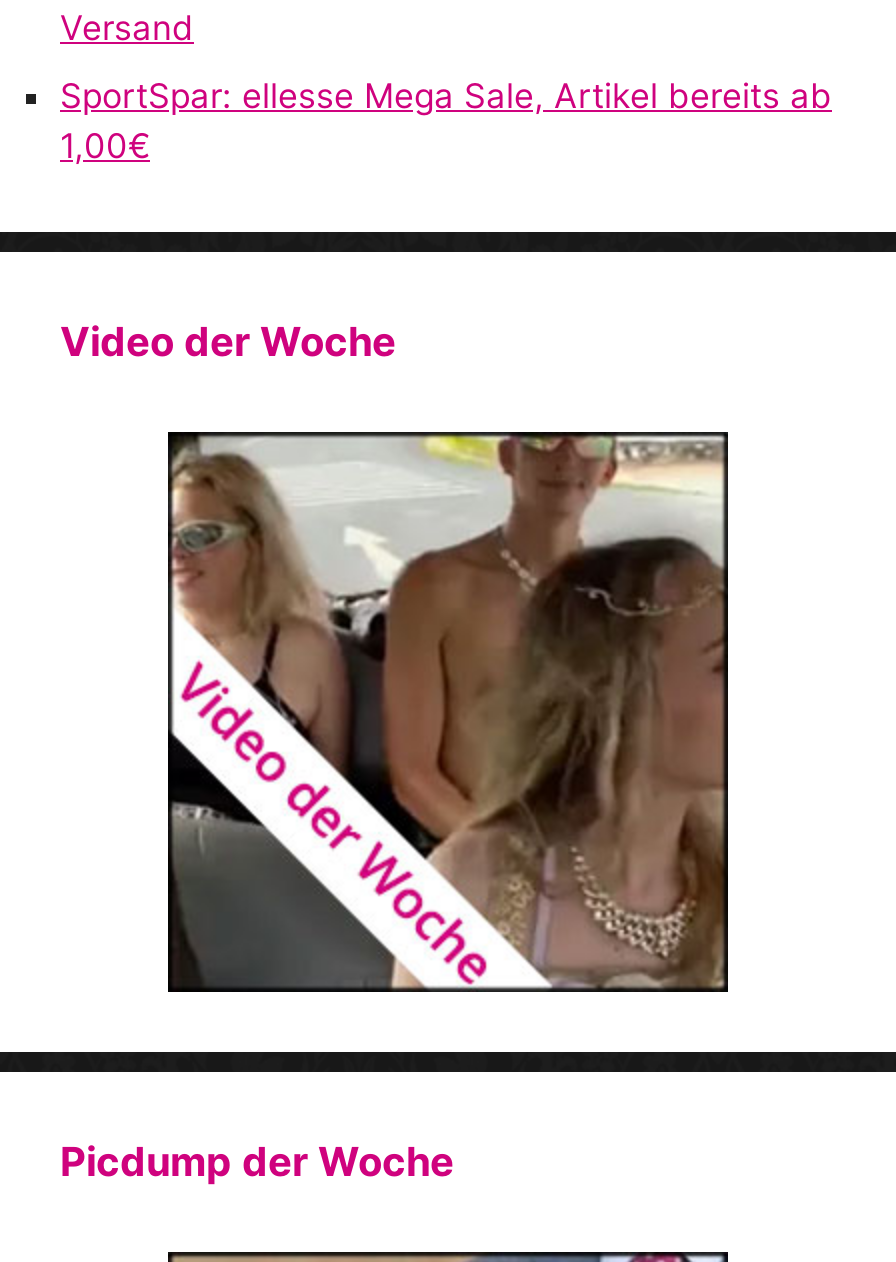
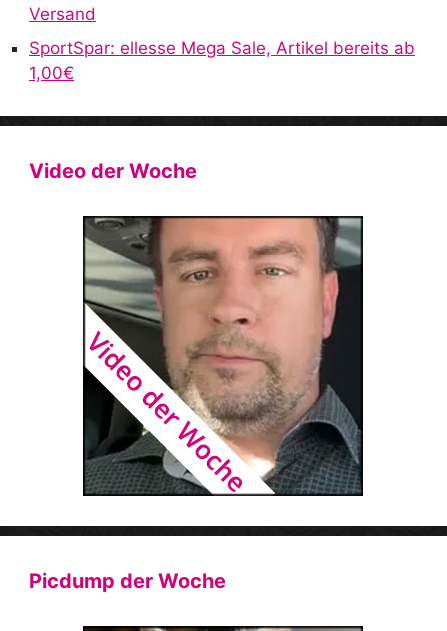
- [image]
+ [image]
